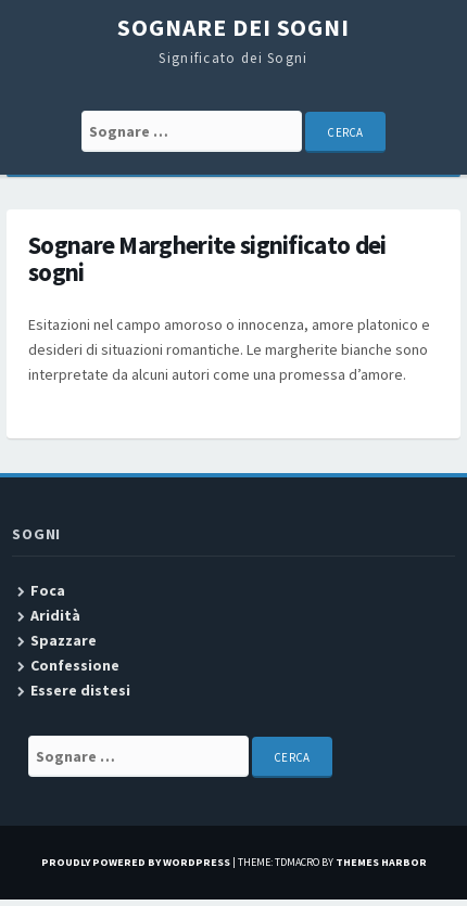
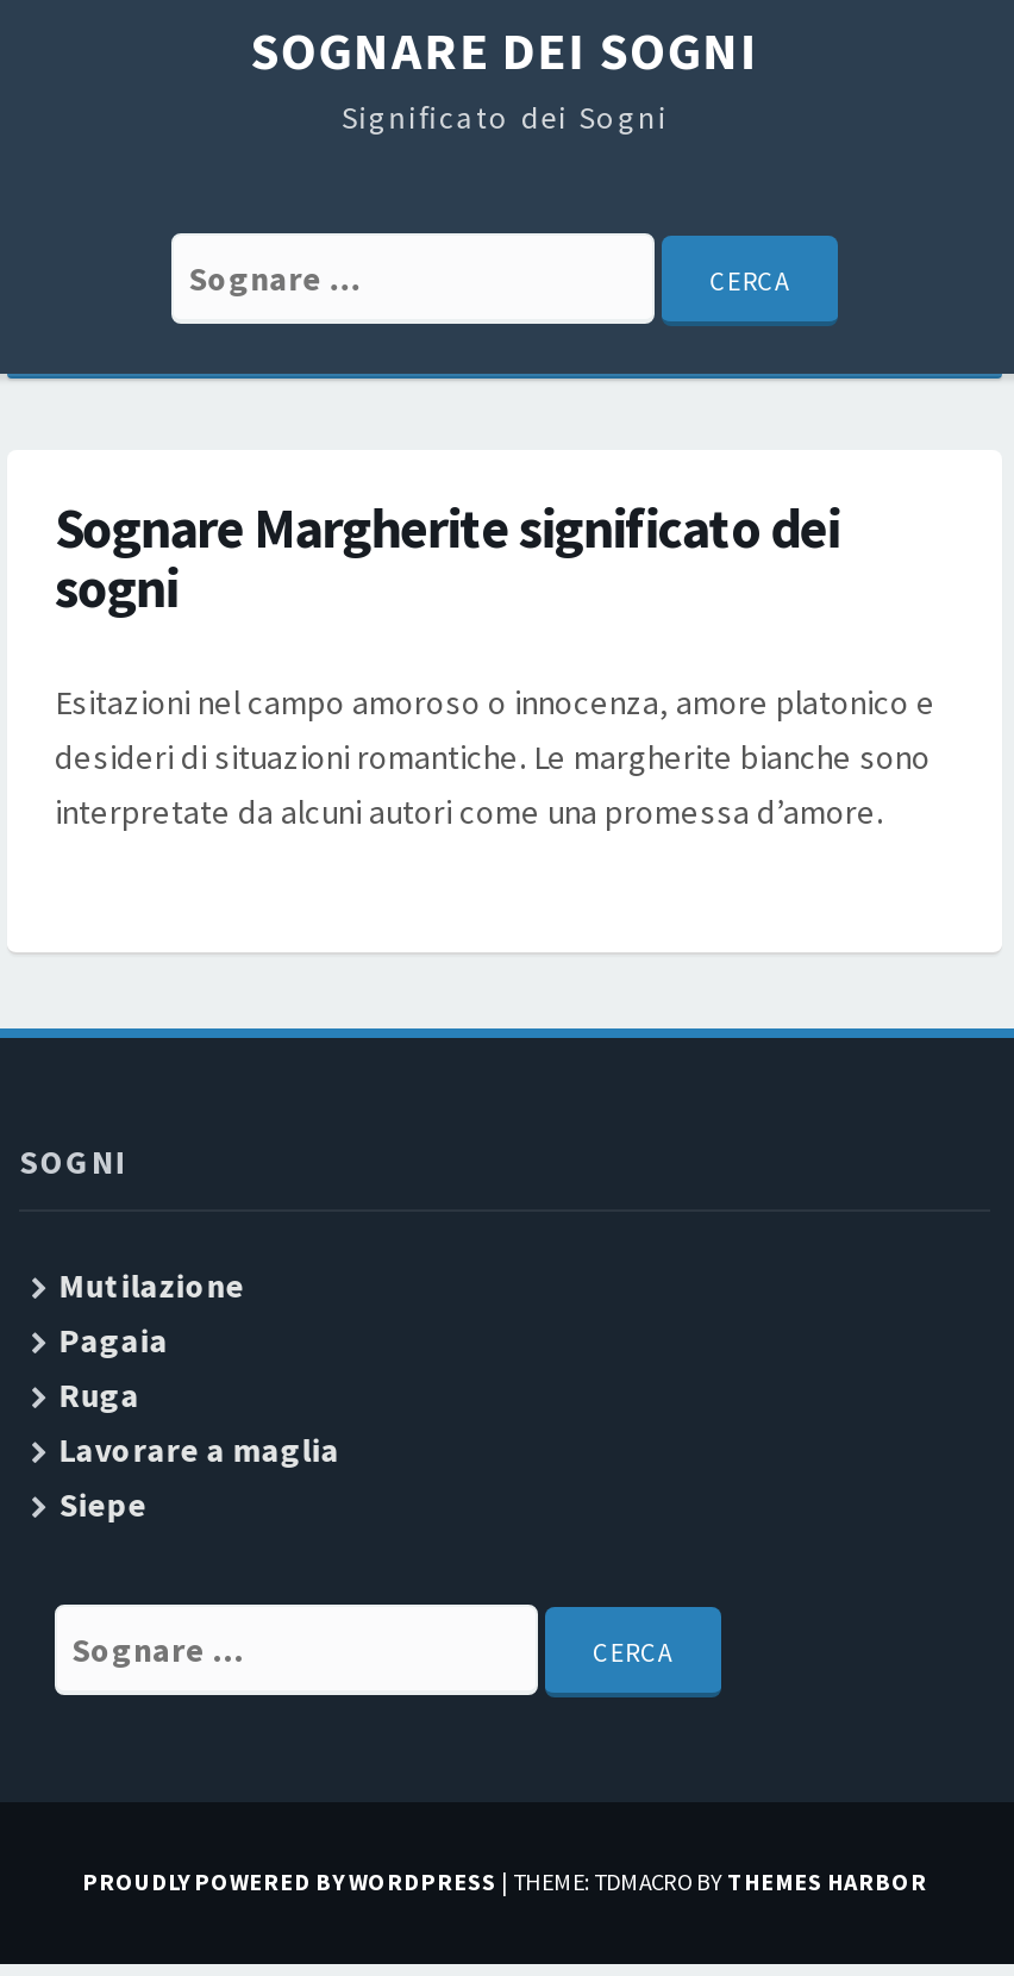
- Foca
- Aridità
- Spazzare
- Confessione
- Essere distesi
+ Mutilazione
+ Pagaia
+ Ruga
+ Lavorare a maglia
+ Siepe
